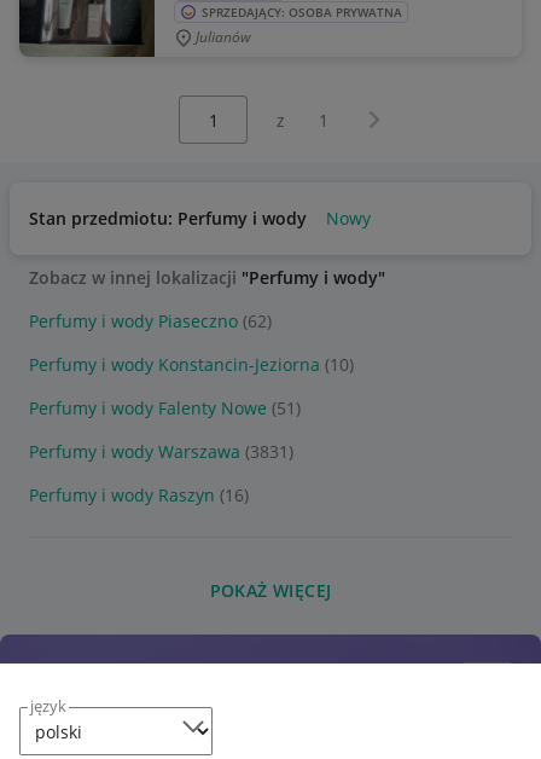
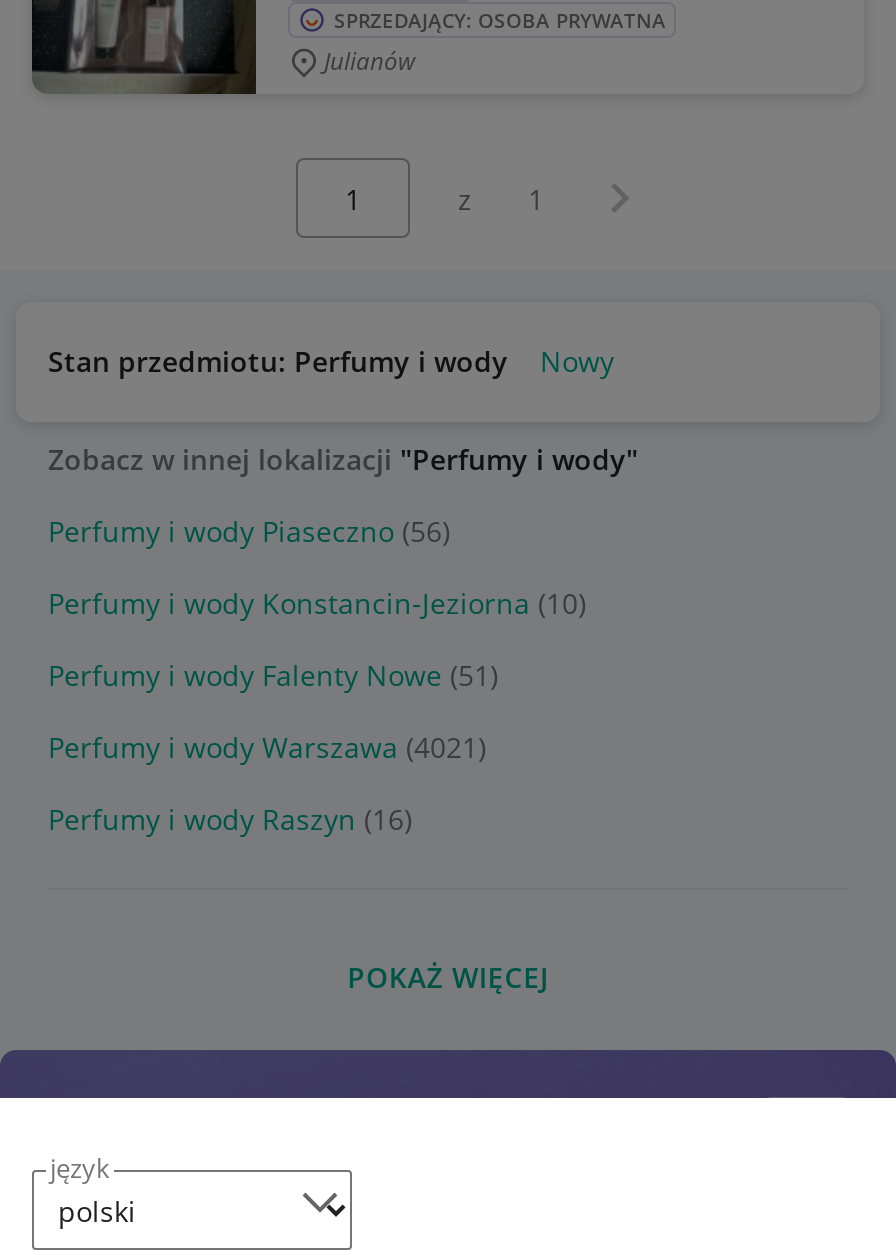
- Perfumy i wody Piaseczno (62)
+ Perfumy i wody Piaseczno (56)

- Perfumy i wody Warszawa (3831)
+ Perfumy i wody Warszawa (4021)
